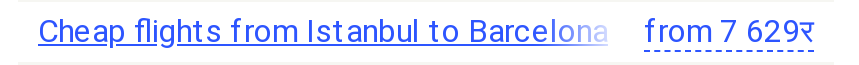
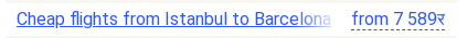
- from 7 629र
+ from 7 589र
